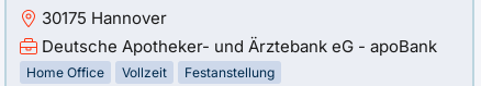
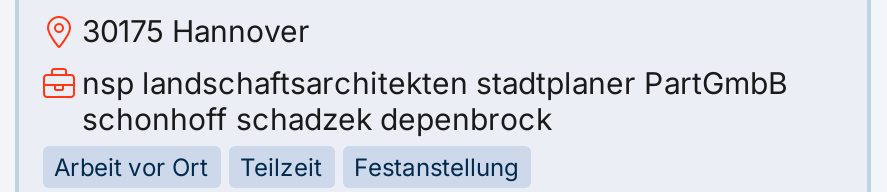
- Deutsche Apotheker- und Ärztebank eG - apoBank
- Home Office
- Vollzeit
+ nsp landschaftsarchitekten stadtplaner PartGmbB
+ schonhoff schadzek depenbrock
+ Arbeit vor Ort
+ Teilzeit
